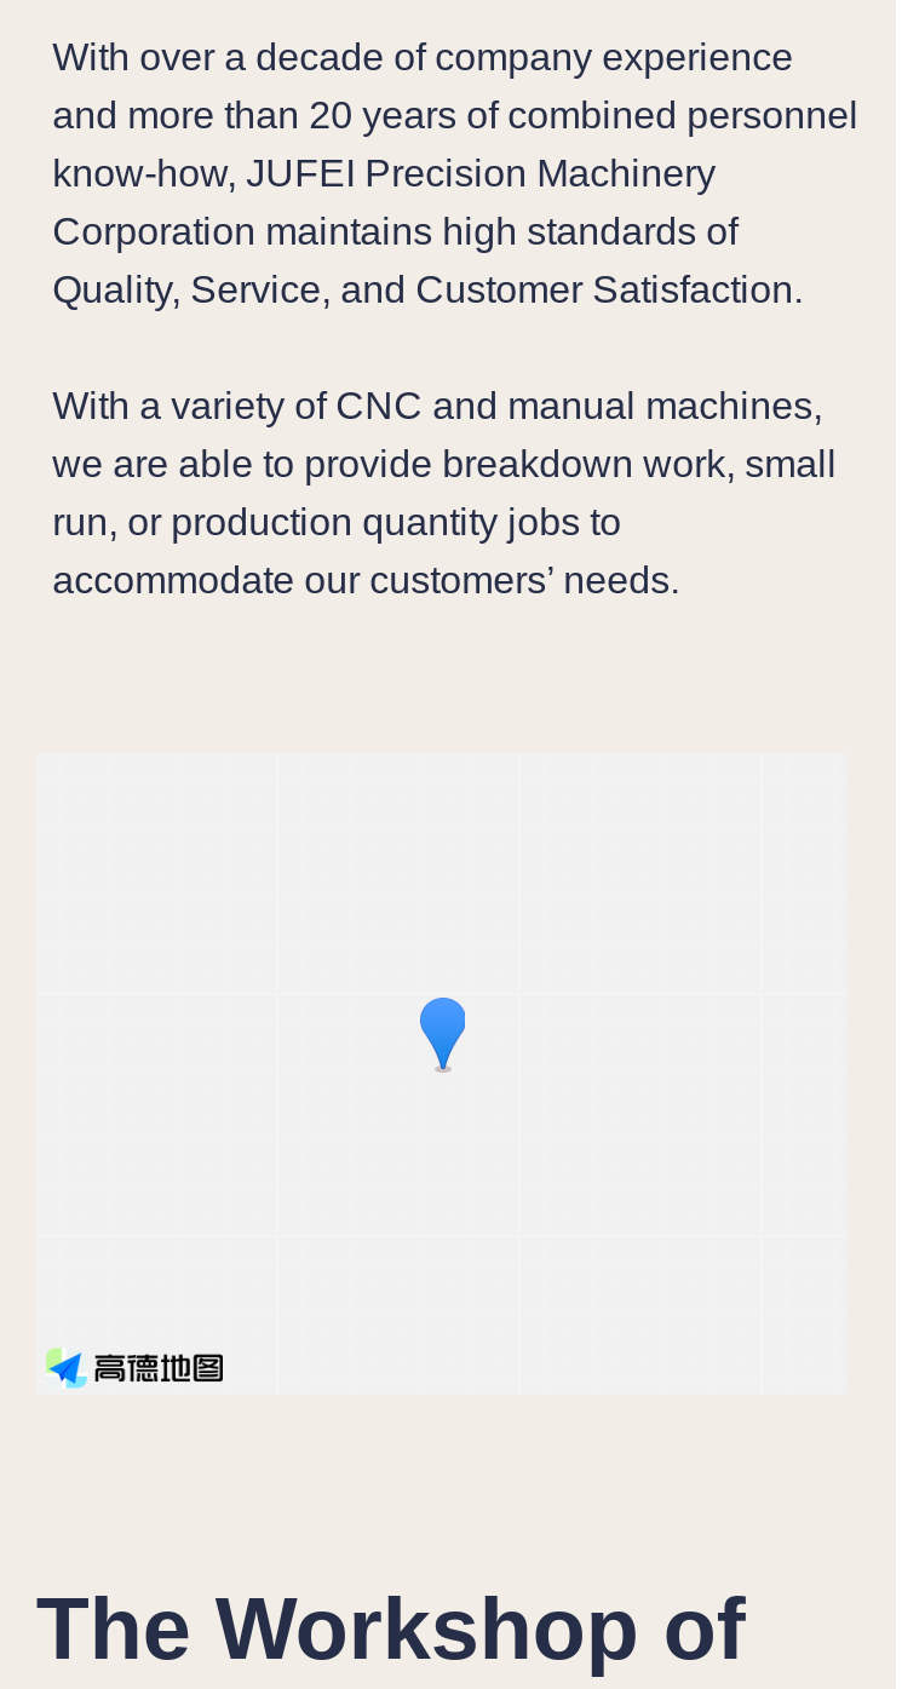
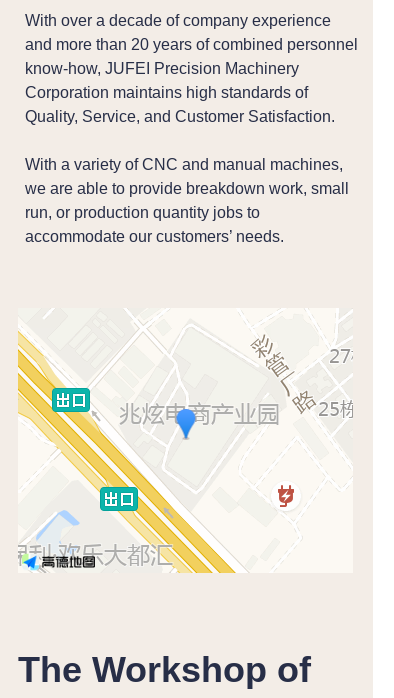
+ [image]
